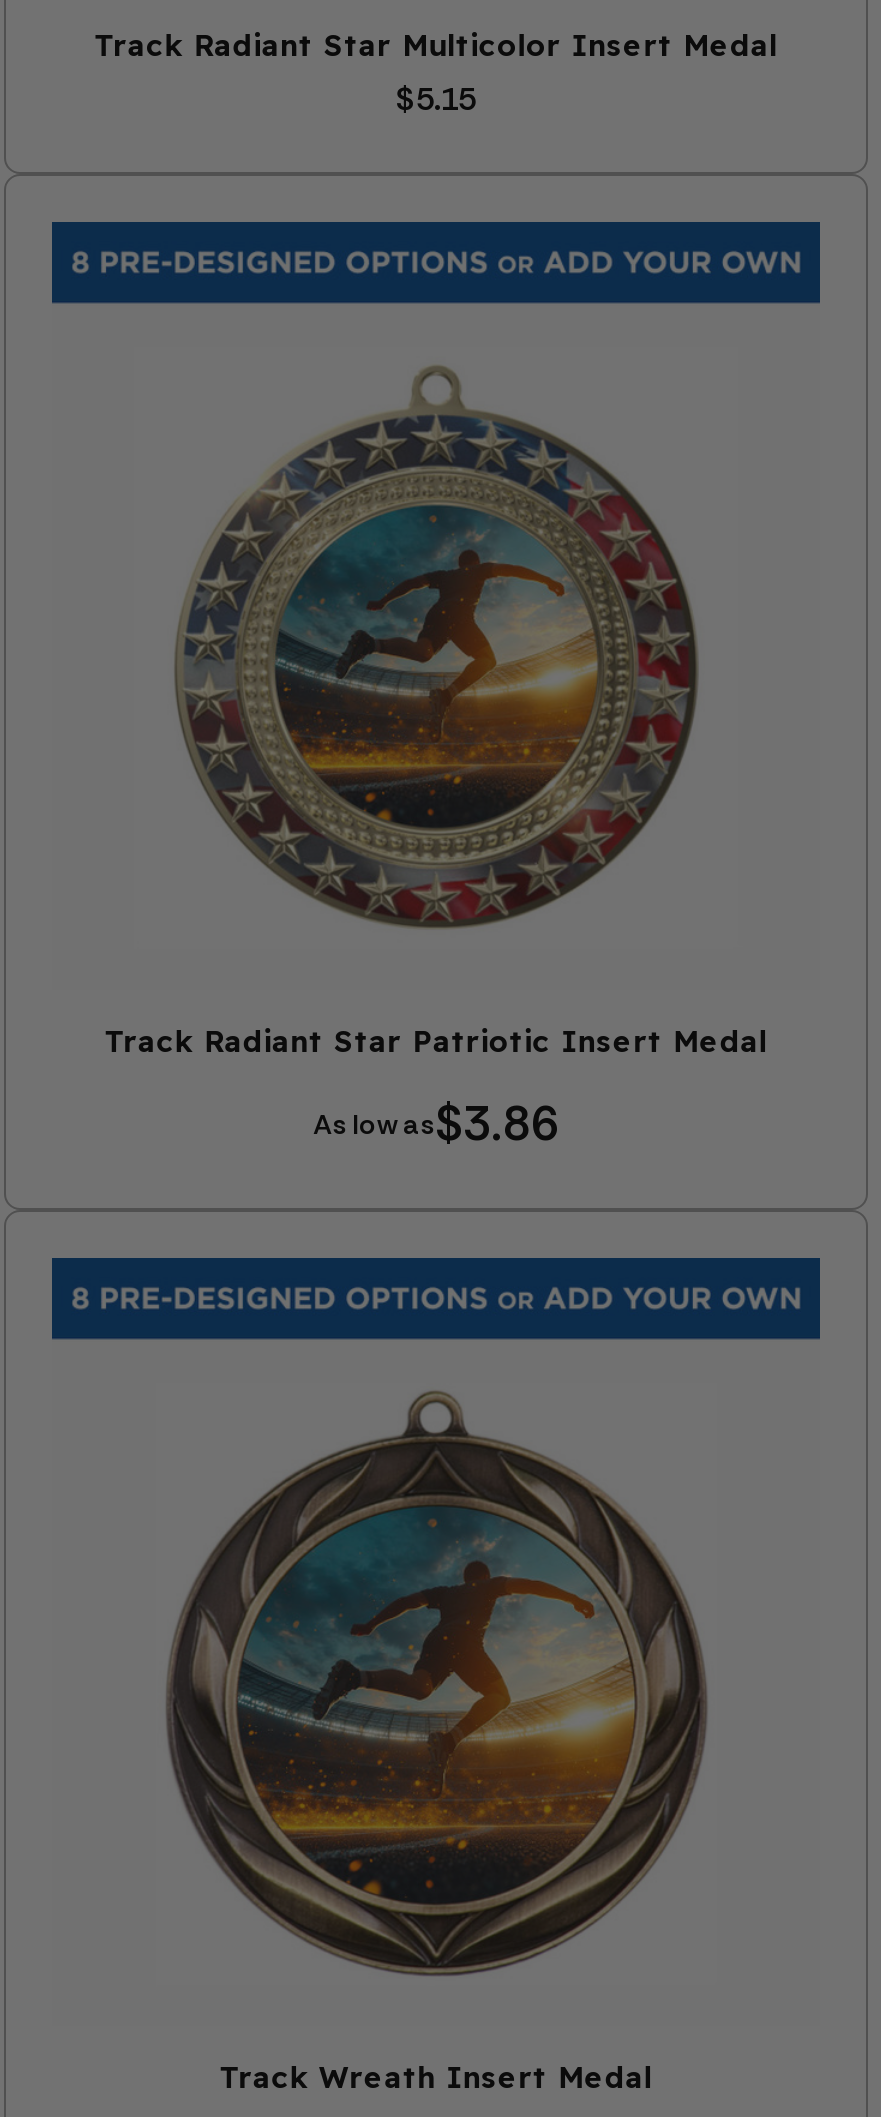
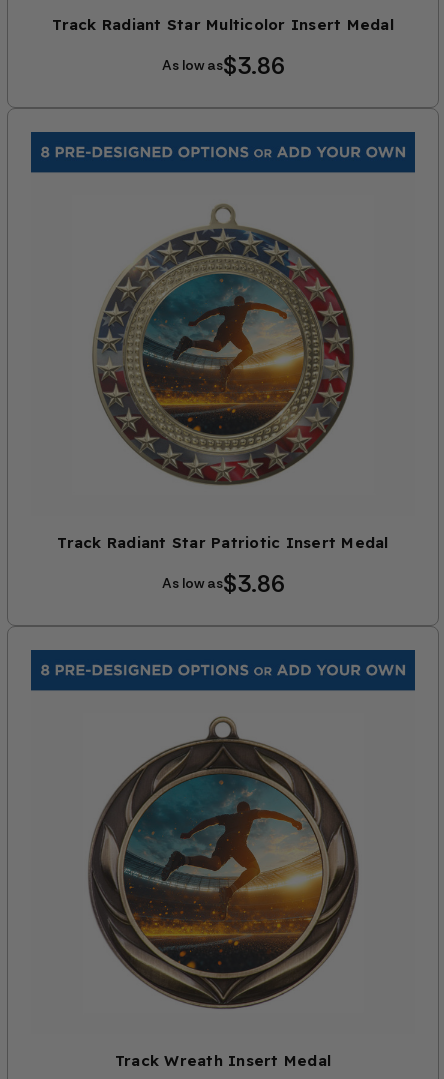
- $5.15
+ As low as$3.86
